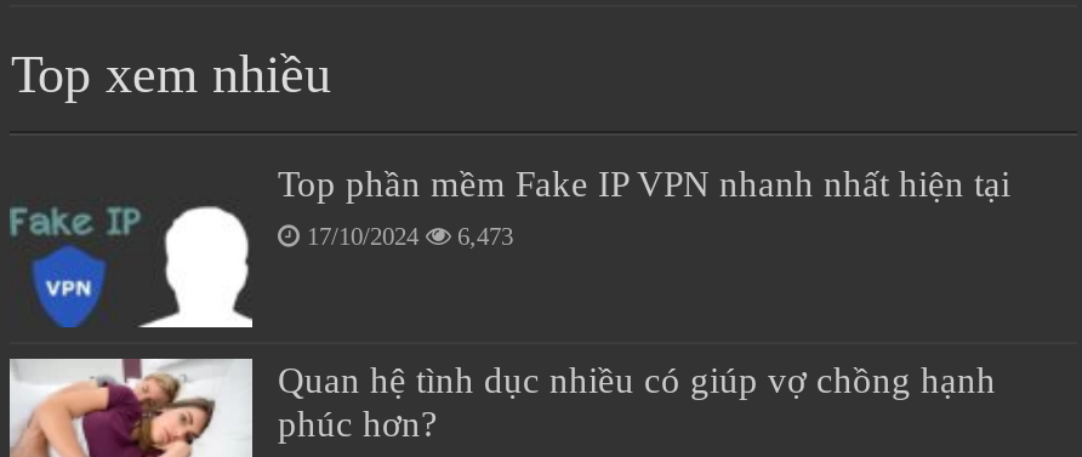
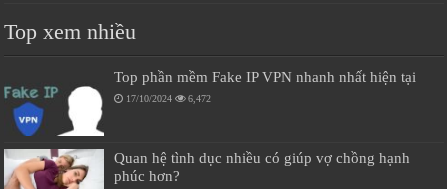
- 17/10/2024 6,473
+ 17/10/2024 6,472
